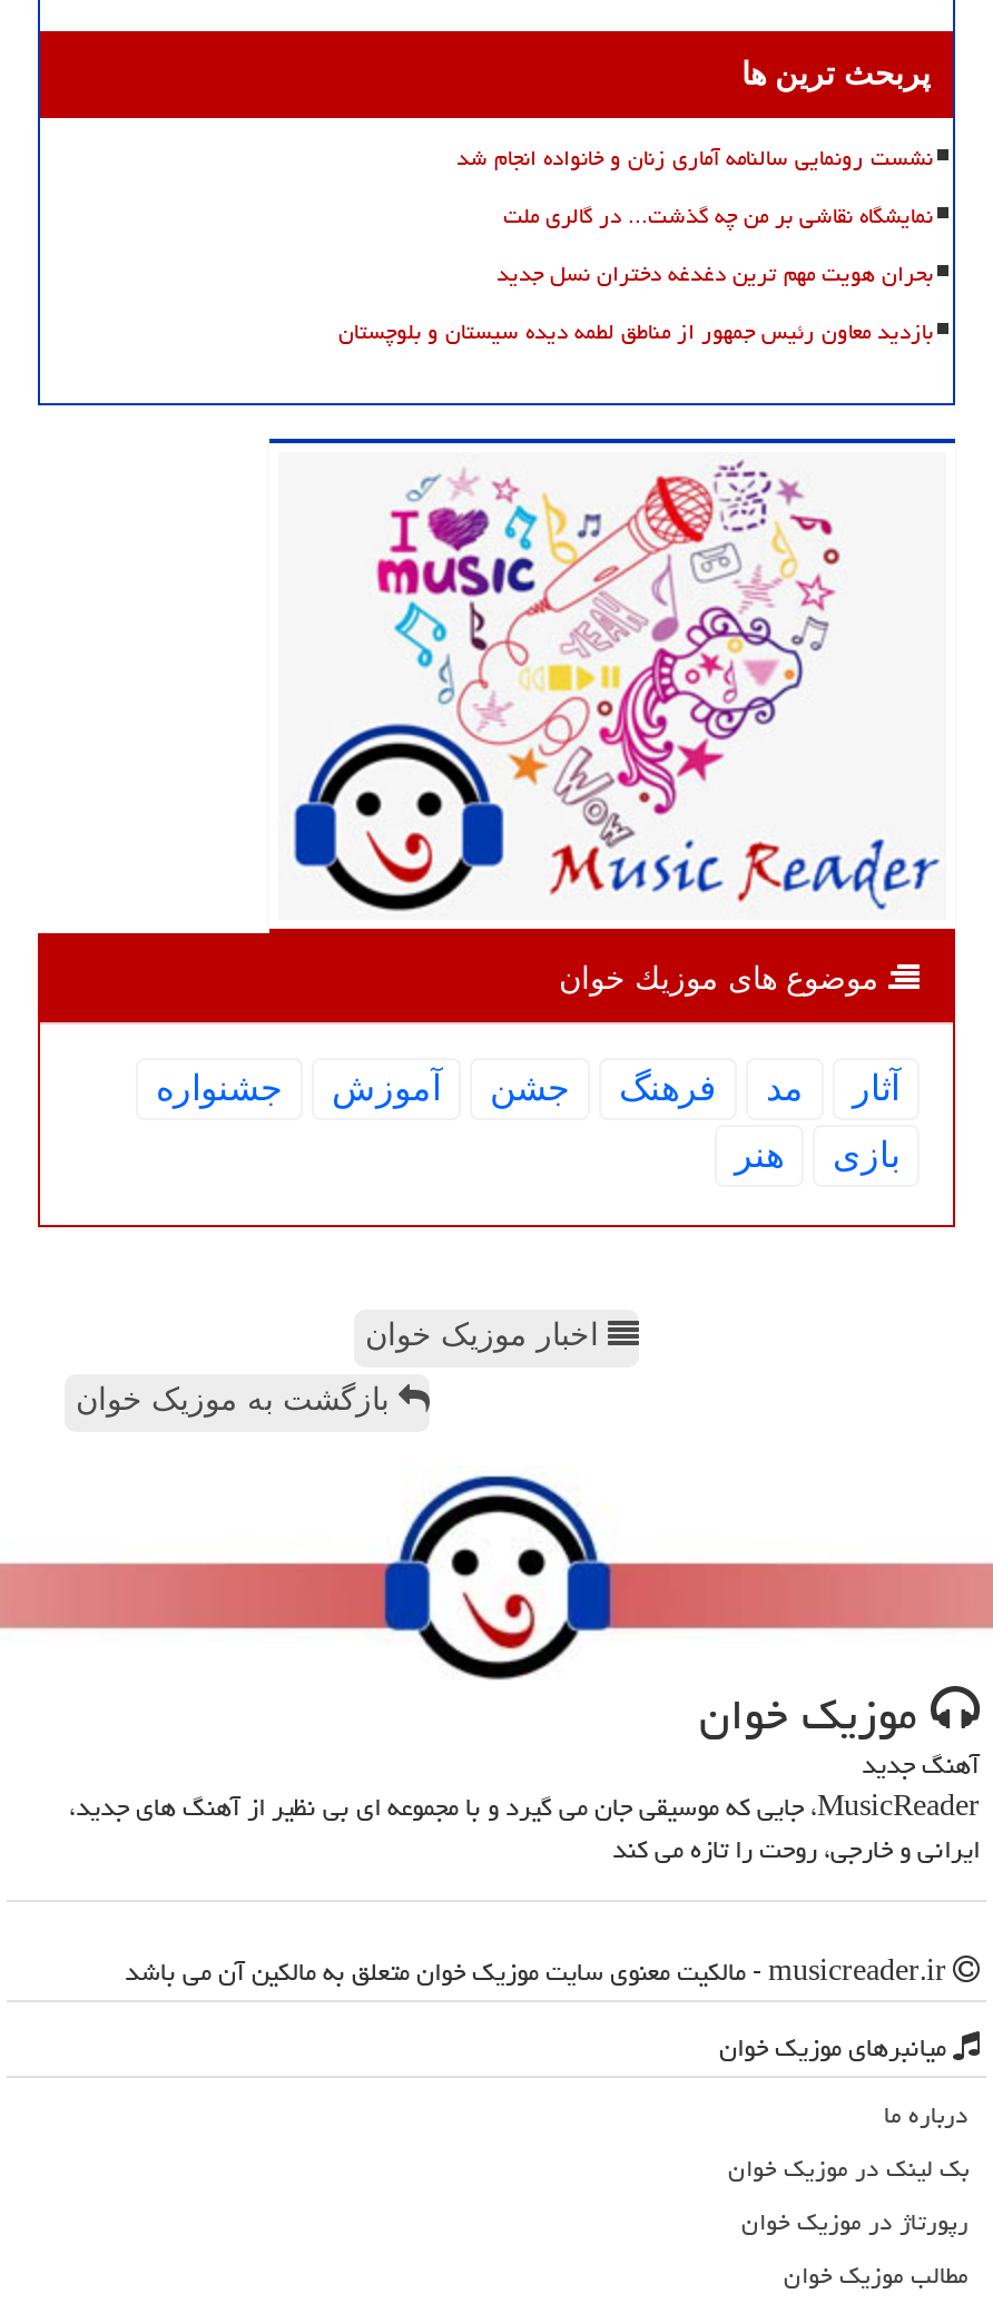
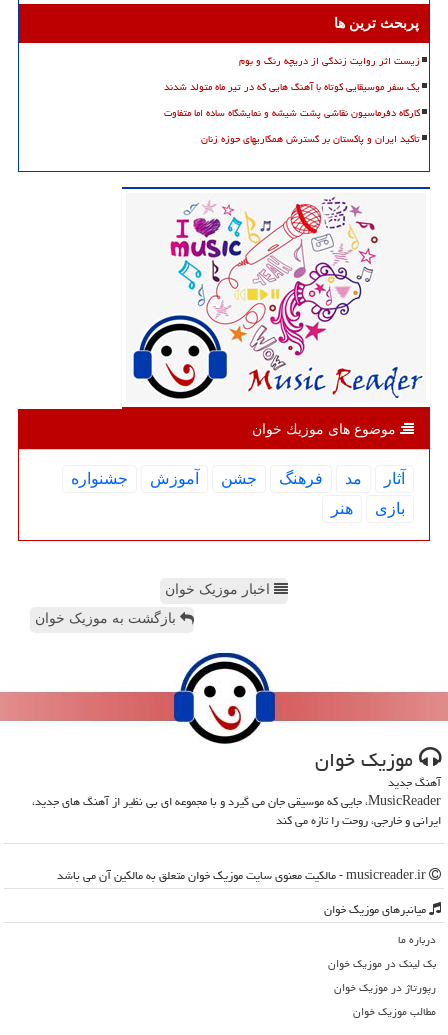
- نشست رونمایی سالنامه آماری زنان و خانواده انجام شد
- نمایشگاه نقاشی بر من چه گذشت... در گالری ملت
- بحران هویت مهم ترین دغدغه دختران نسل جدید
- بازدید معاون رئیس جمهور از مناطق لطمه دیده سیستان و بلوچستان
+ زیست اثر روایت زندگی از دریچه رنگ و بوم
+ یک سفر موسیقایی کوتاه با آهنگ هایی که در تیر ماه متولد شدند
+ کارگاه دفرماسیون نقاشی پشت شیشه و نمایشگاه ساده اما متفاوت
+ تأکید ایران و پاکستان بر گسترش همکاریهای حوزه زنان
